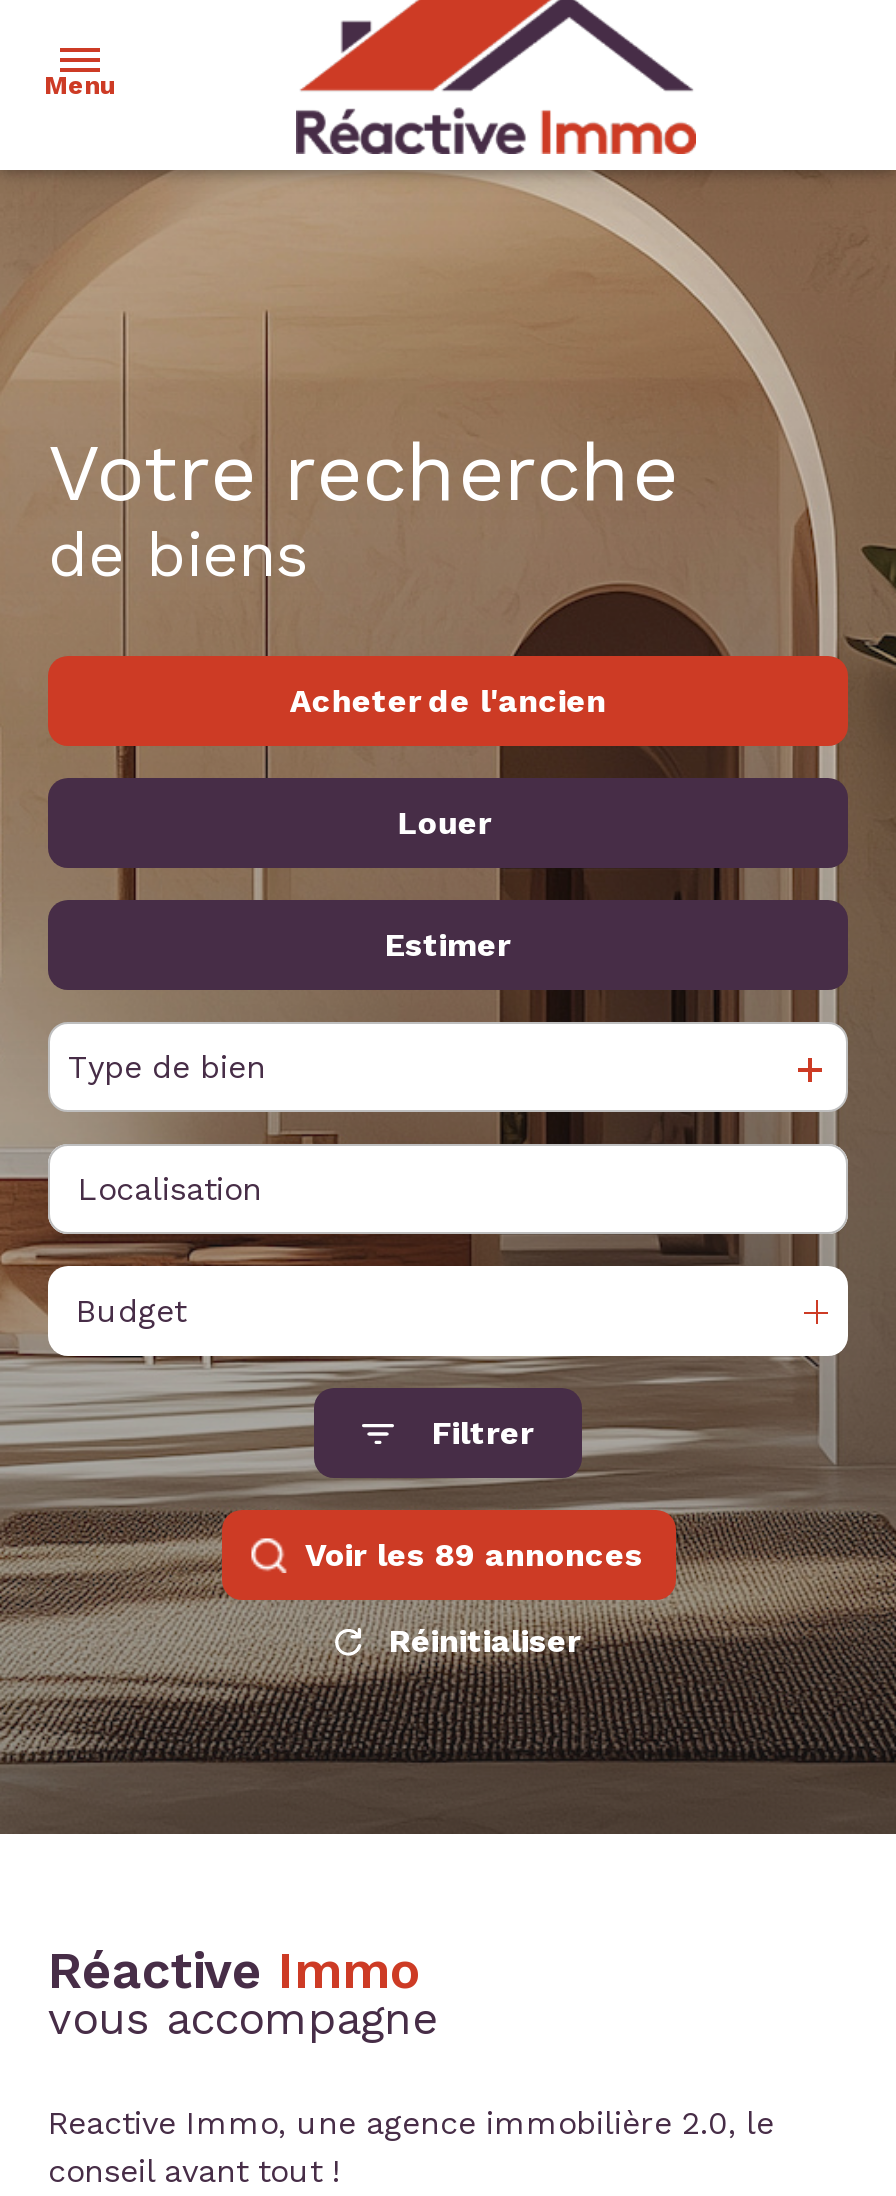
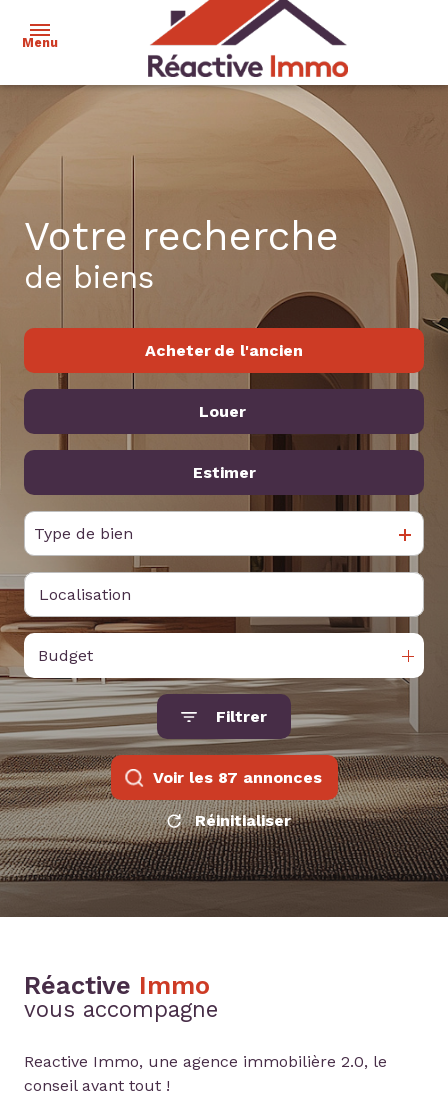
- Voir les 89 annonces
+ Voir les 87 annonces
